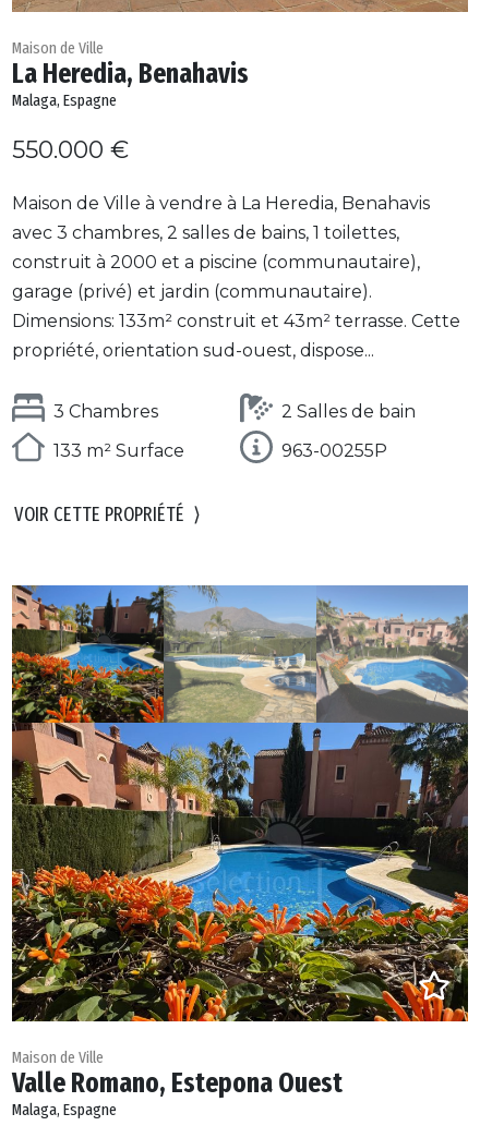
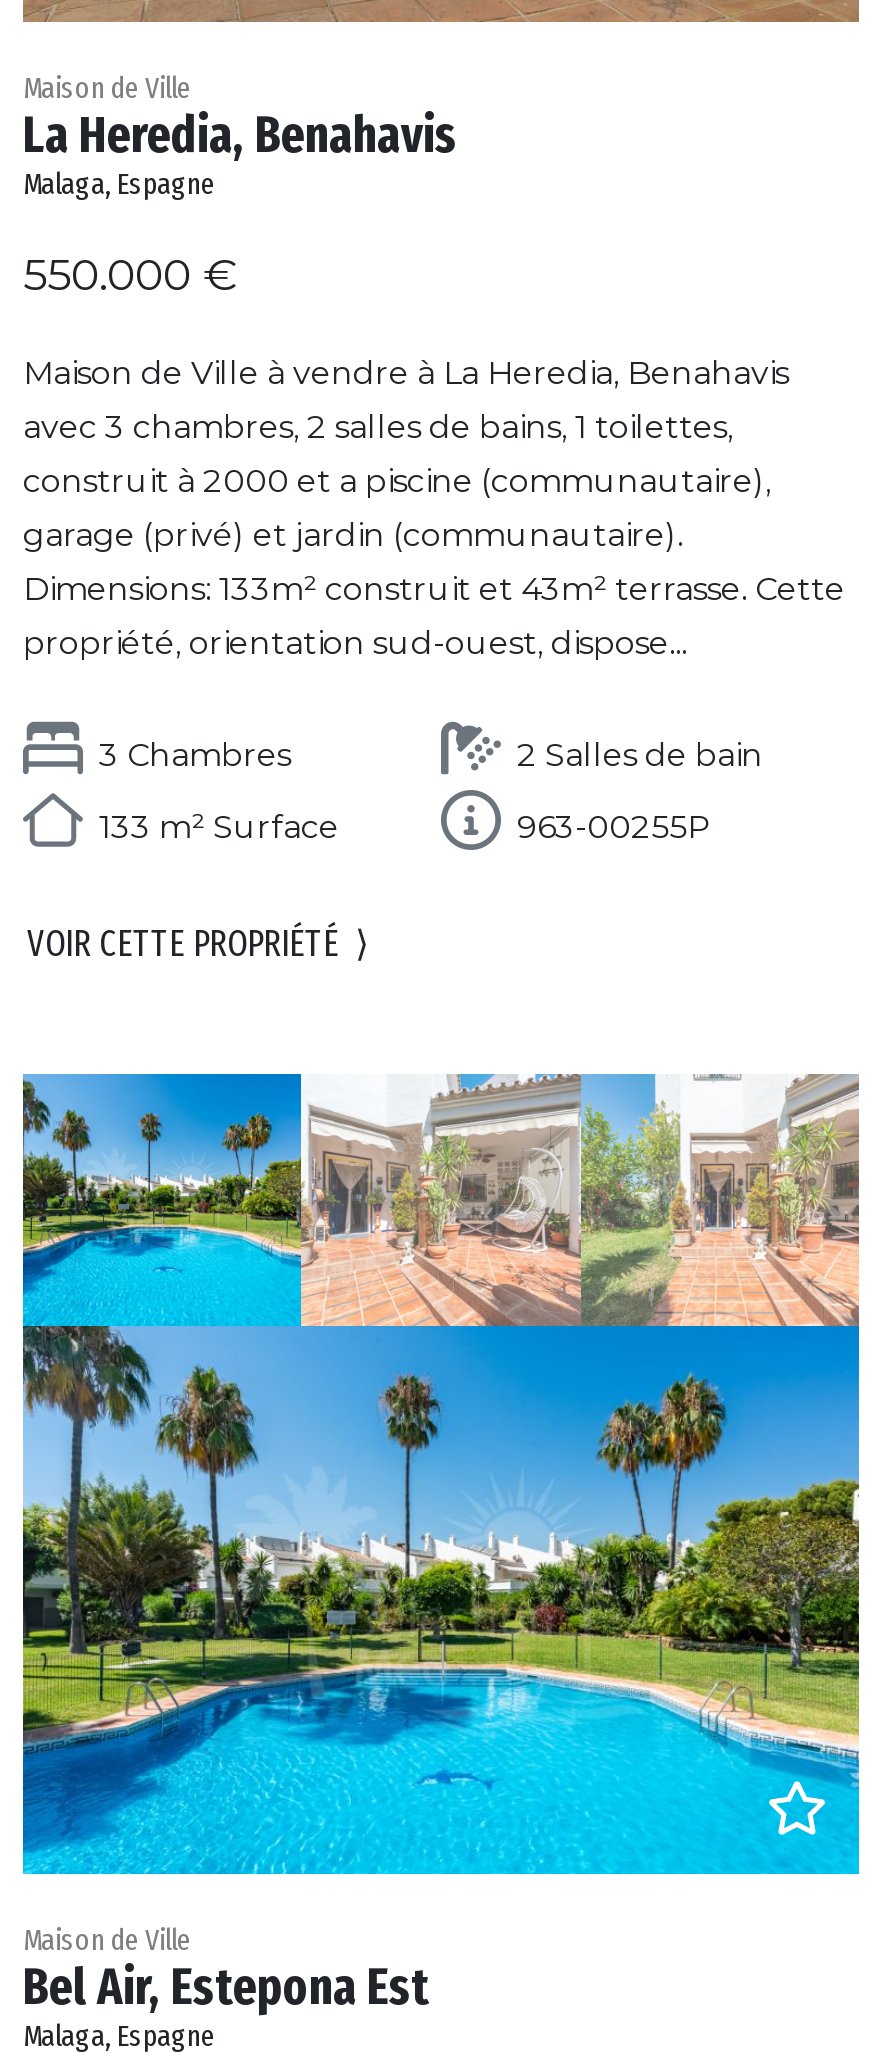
- [image]
+ [image]

- Valle Romano, Estepona Ouest
+ Bel Air, Estepona Est
